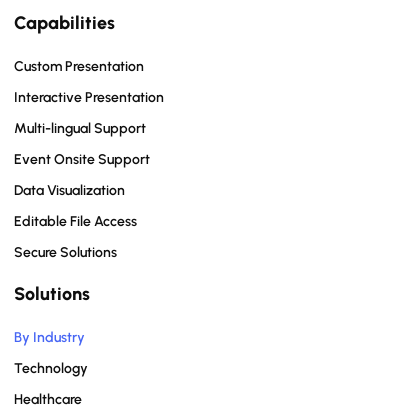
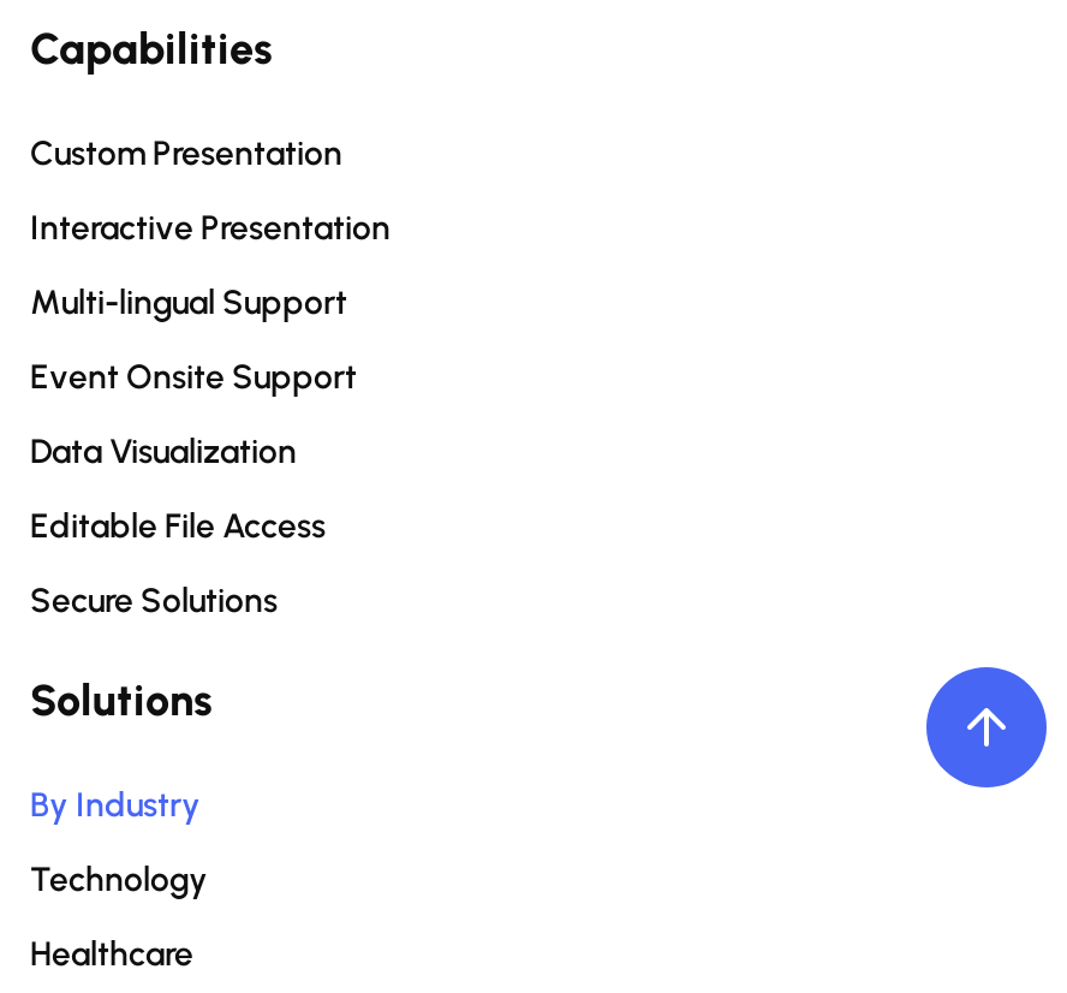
+ [image]
